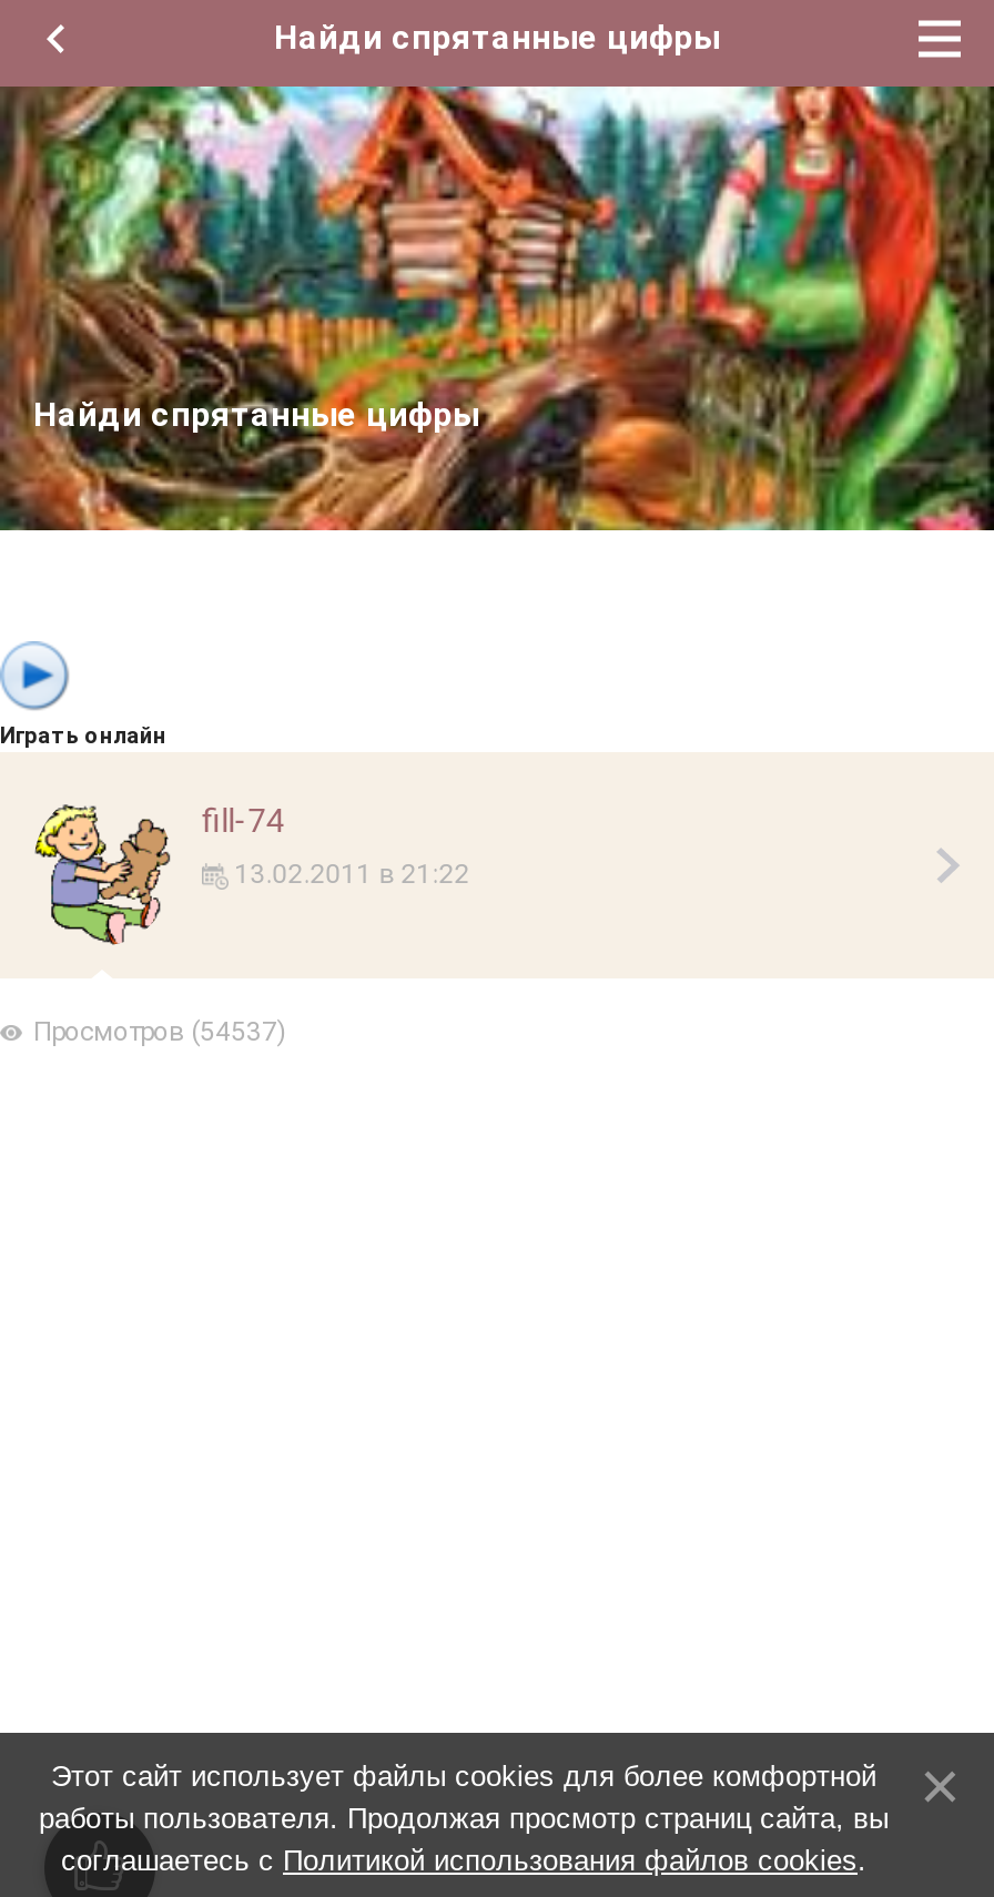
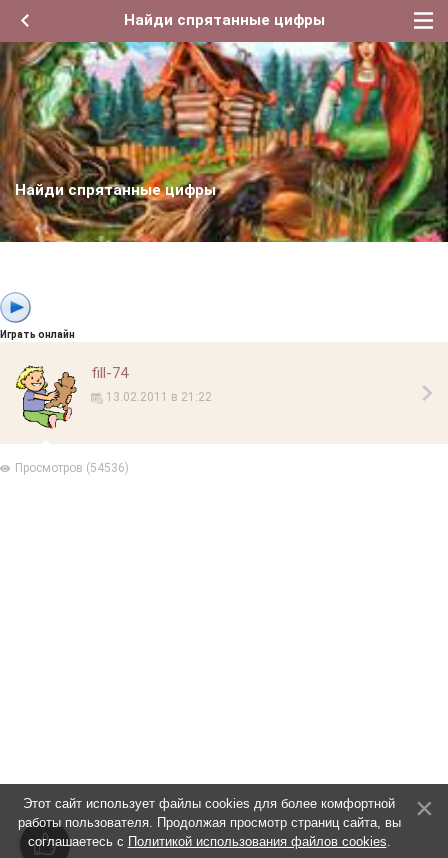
- Просмотров (54537)
+ Просмотров (54536)
